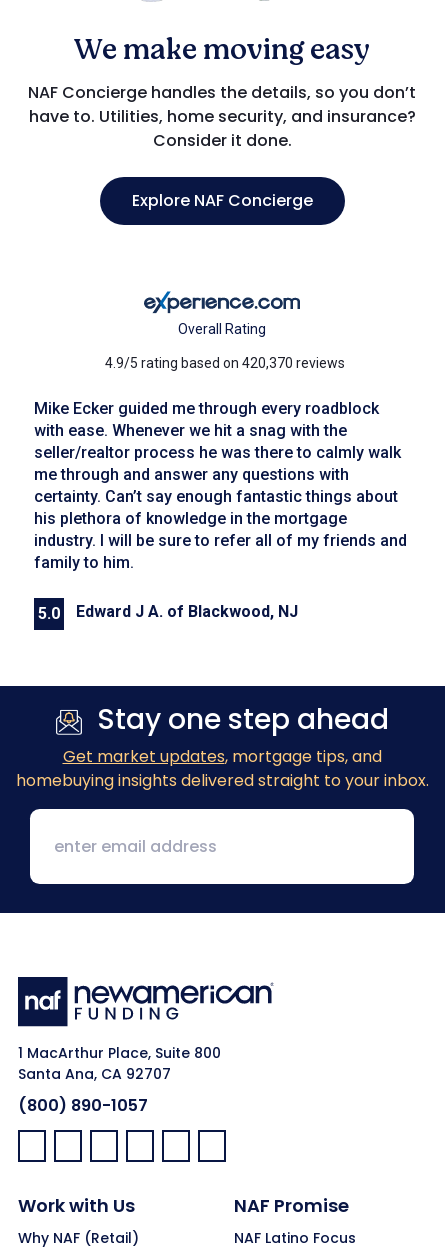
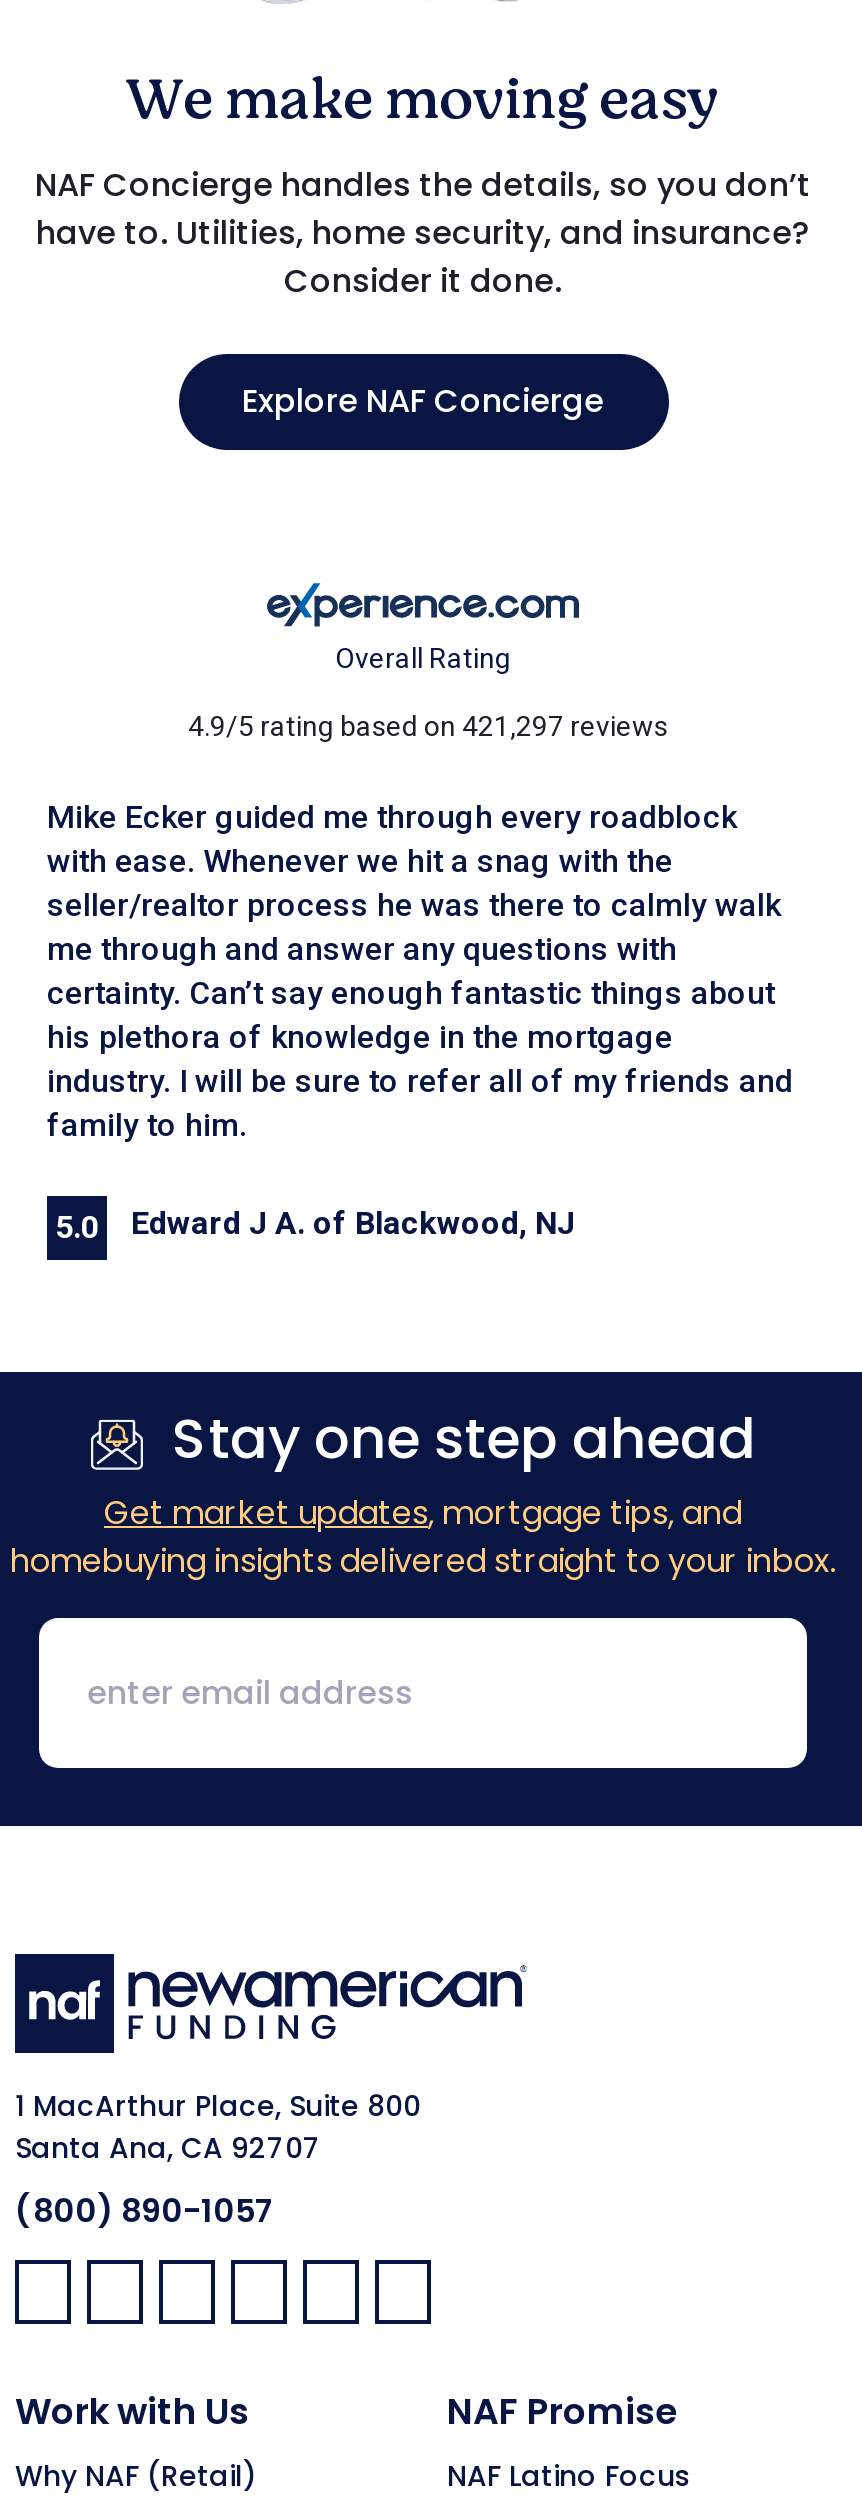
- 4.9/5 rating based on 420,370 reviews
+ 4.9/5 rating based on 421,297 reviews
